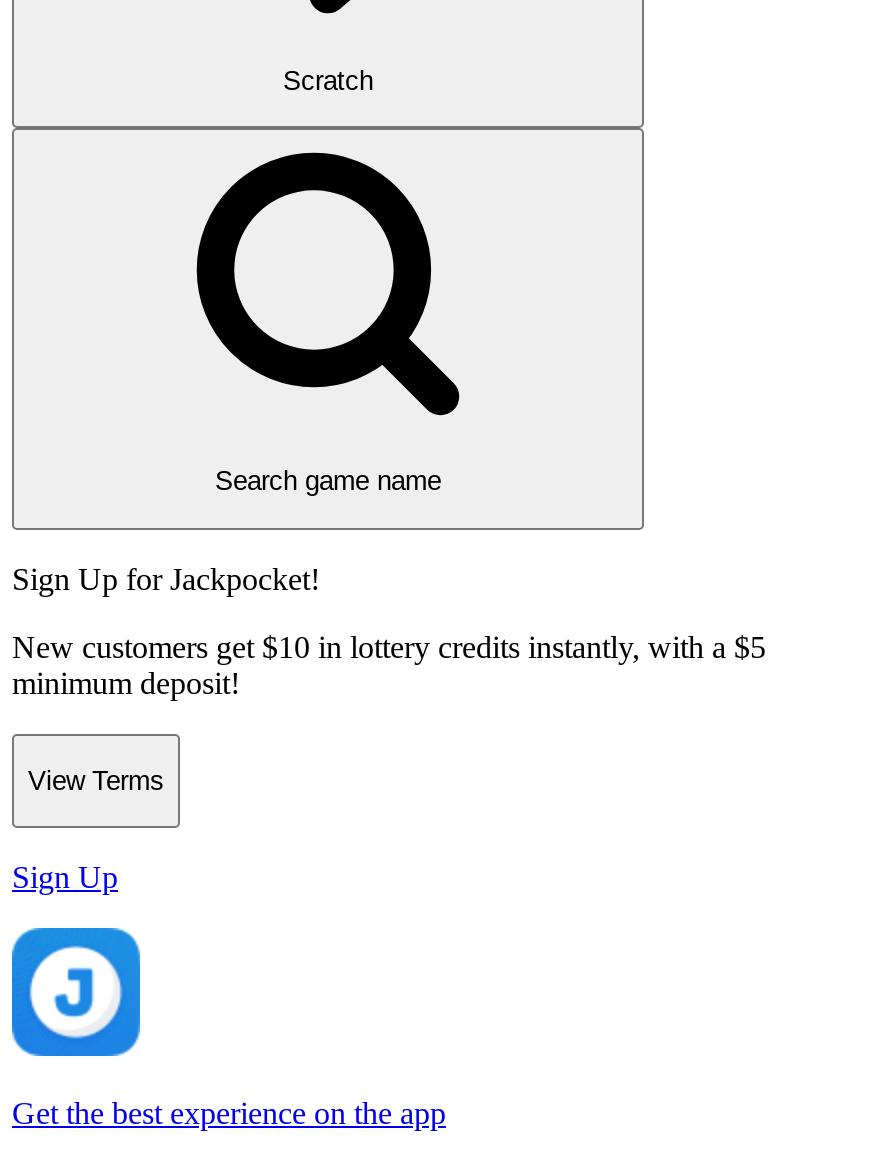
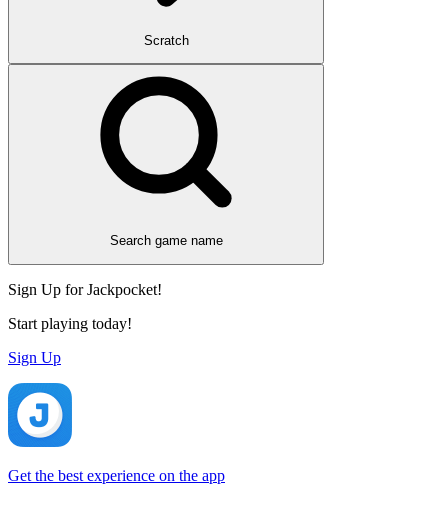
- New customers get $10 in lottery credits instantly, with a $5
- minimum deposit!
- View Terms
+ Start playing today!
